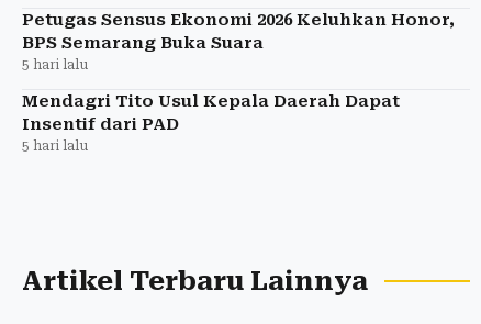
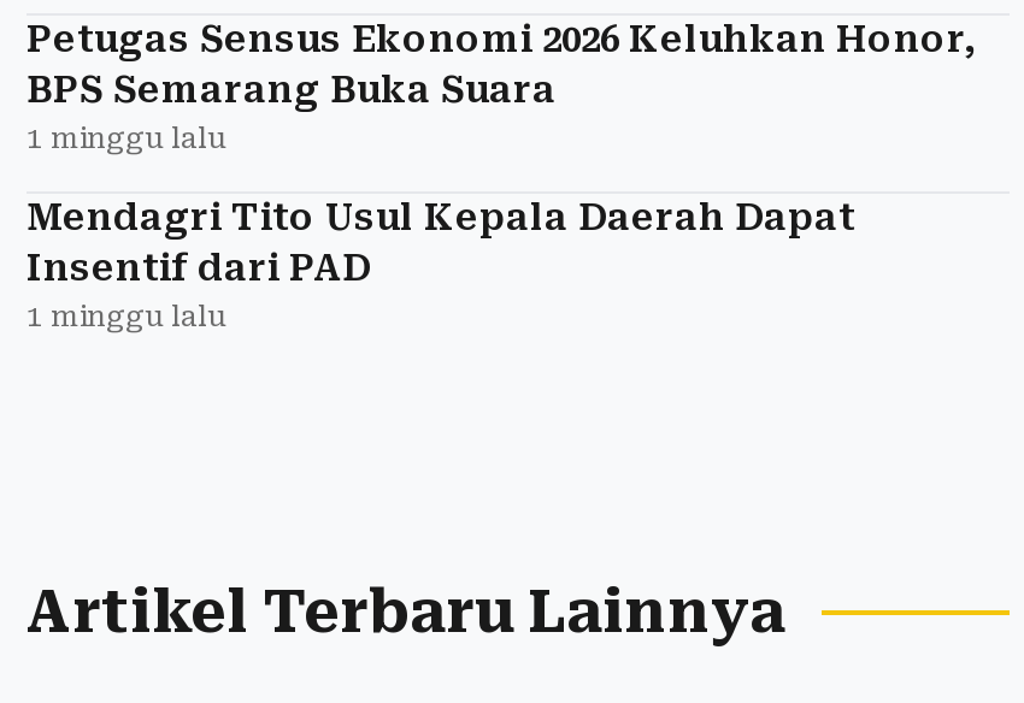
- 5 hari lalu
+ 1 minggu lalu

- 5 hari lalu
+ 1 minggu lalu
